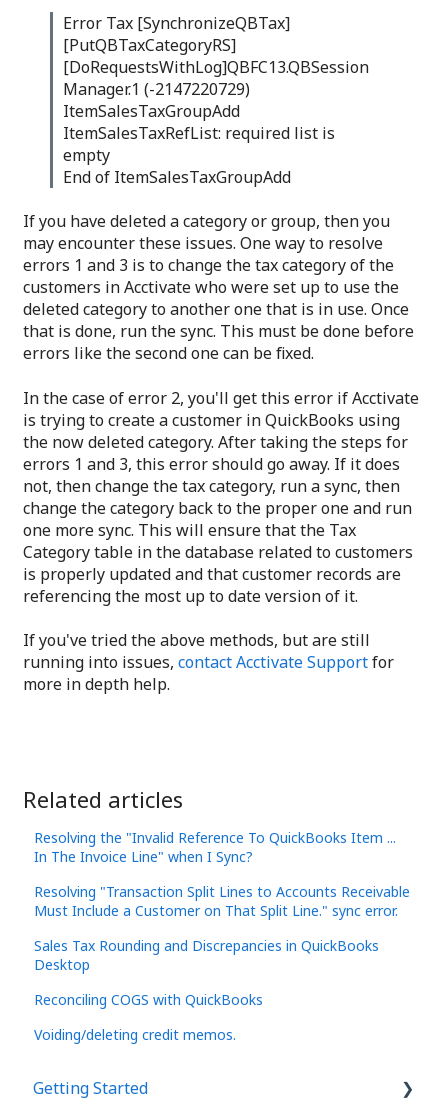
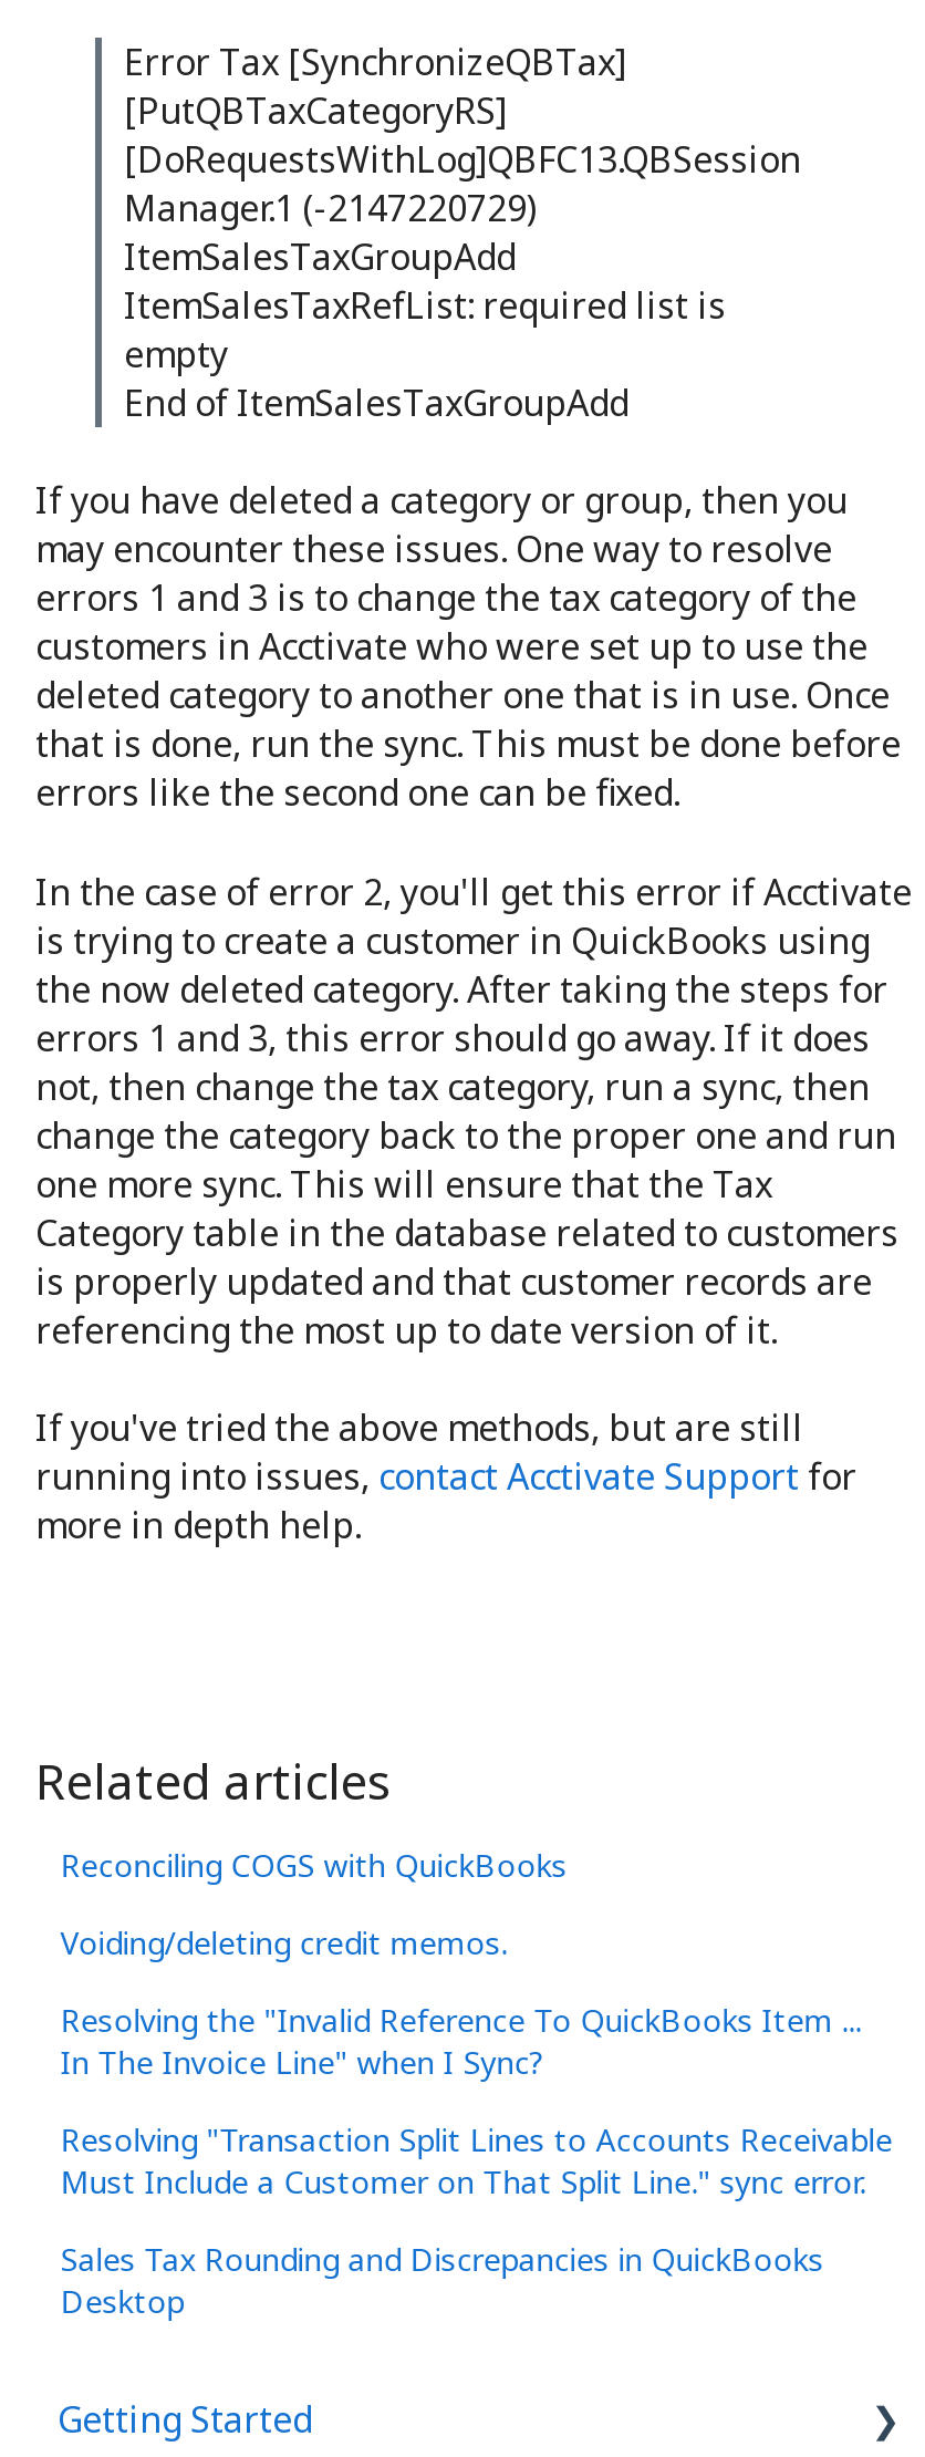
moved down: Resolving the "Invalid Reference To QuickBooks Item ... | In The Invoice Line" when I Sync? | Resolving "Transaction Split Lines to Accounts Receivable | Must Include a Customer on That Split Line." sync error. | Sales Tax Rounding and Discrepancies in QuickBooks | Desktop

moved up: Reconciling COGS with QuickBooks | Voiding/deleting credit memos.
